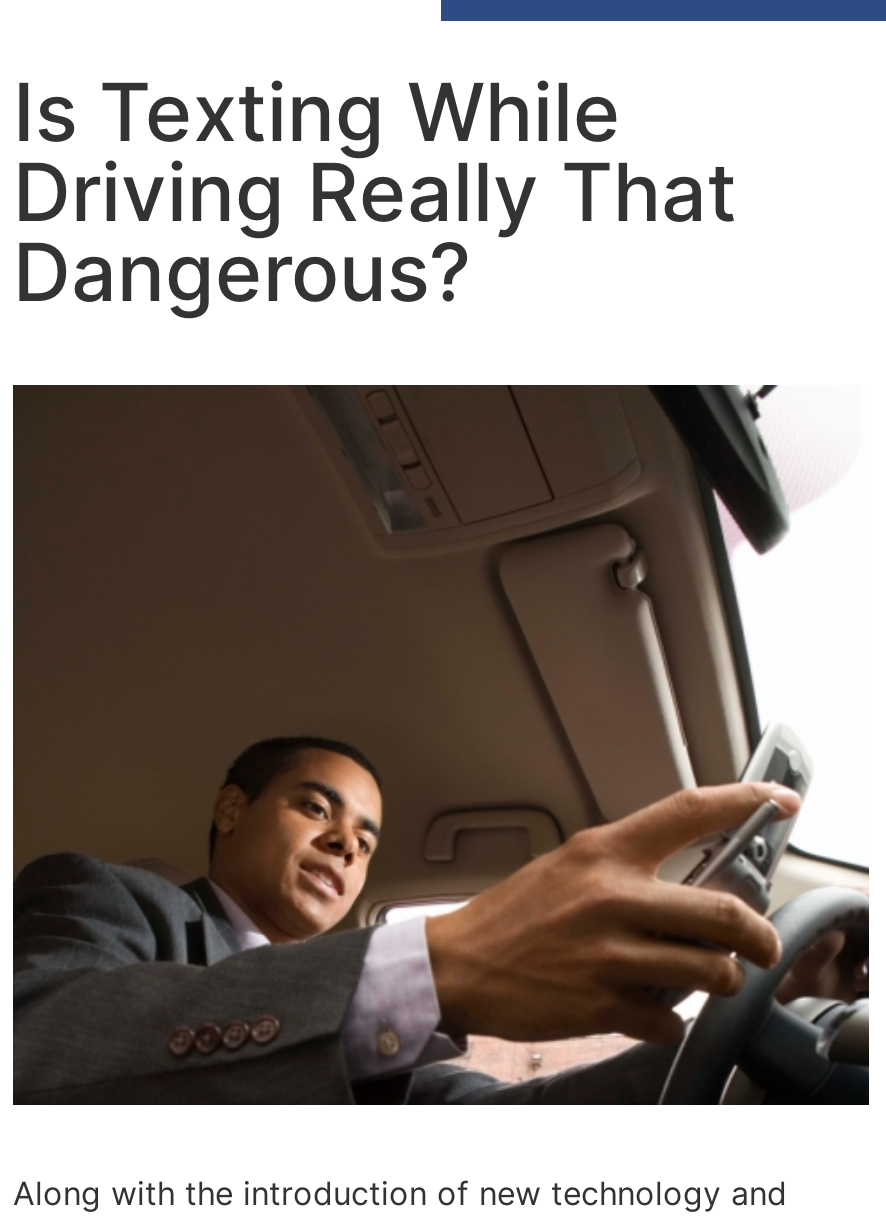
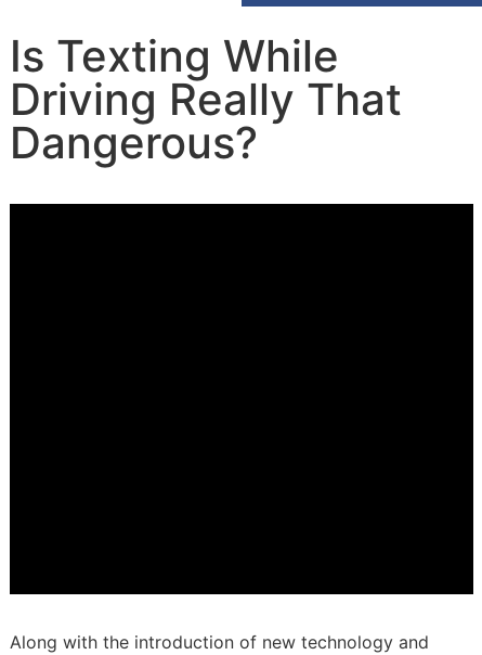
- [image]
